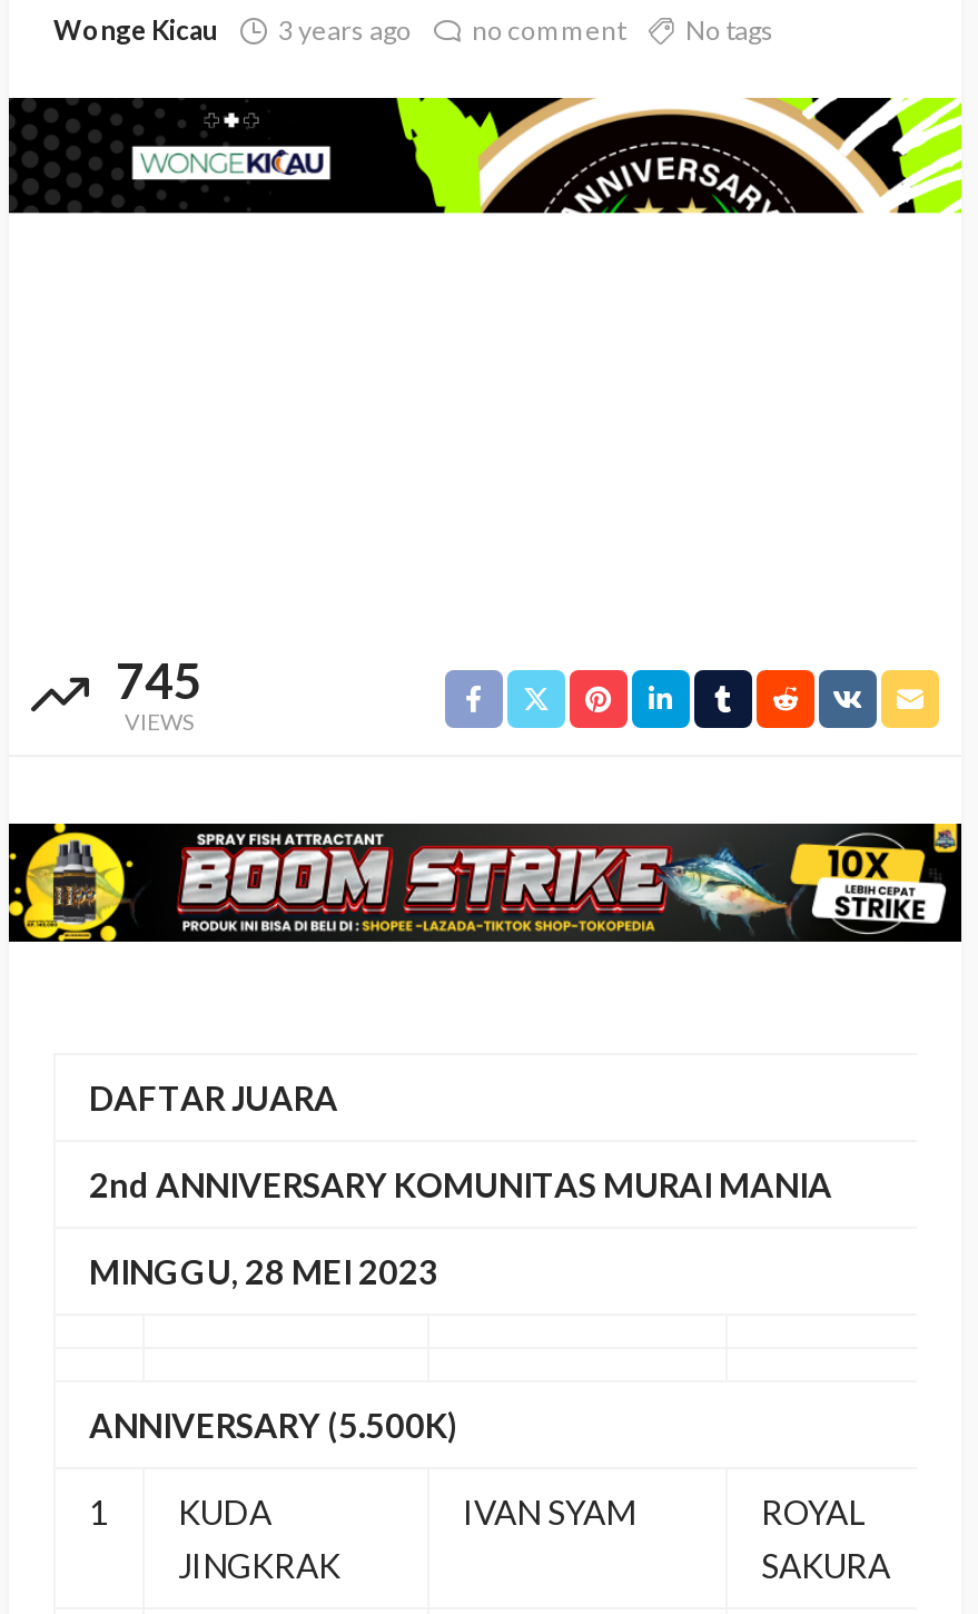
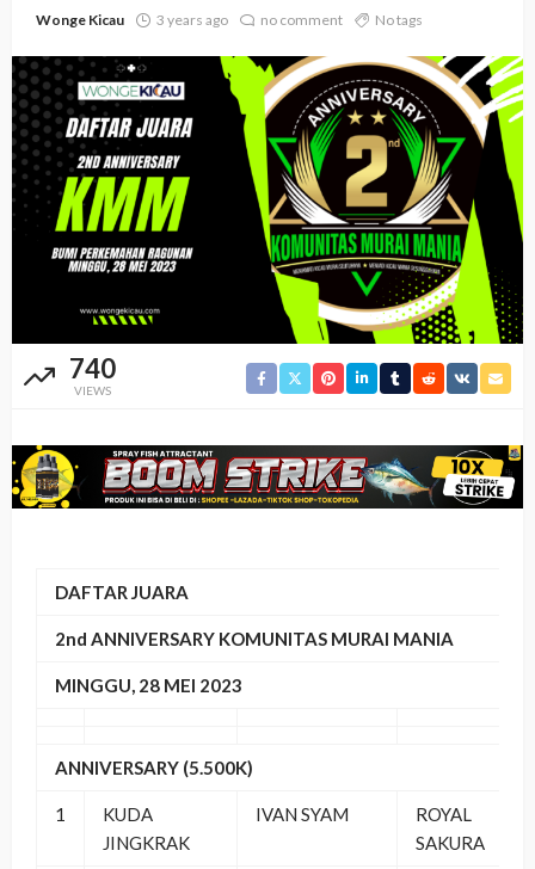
+ [image]

- 745
+ 740
